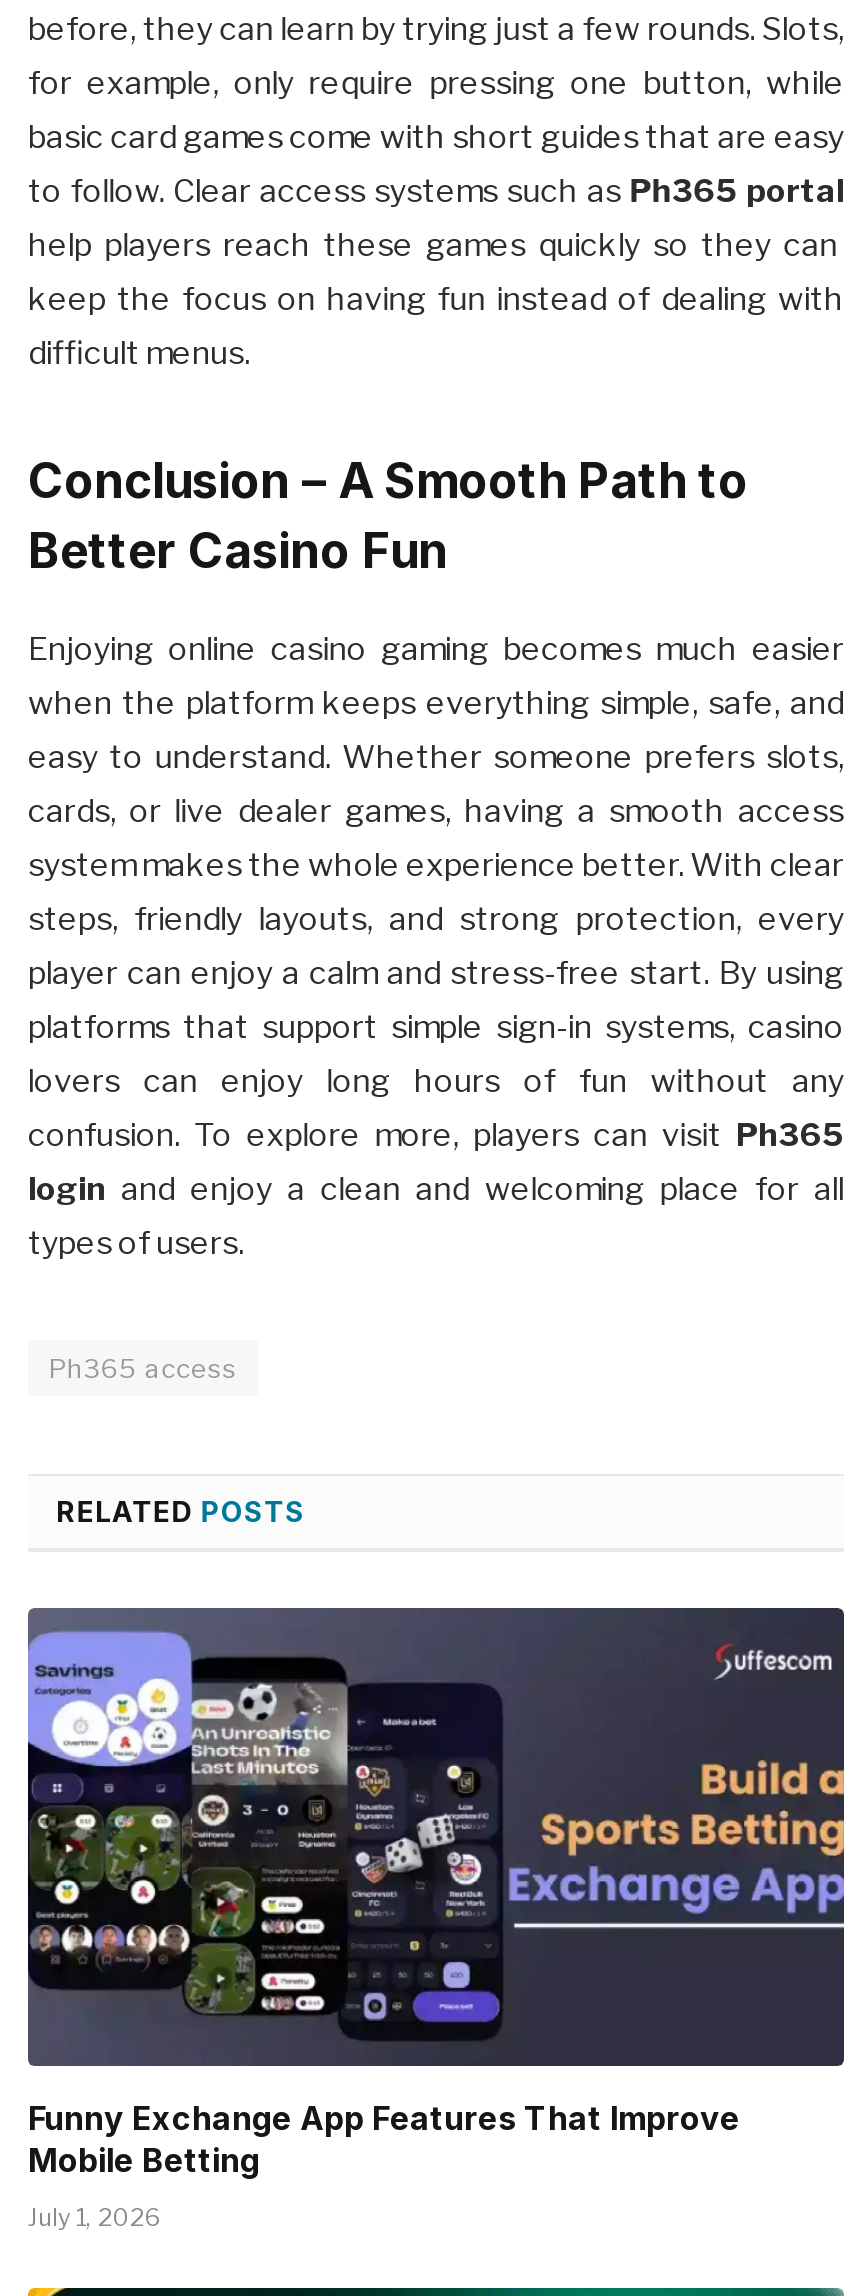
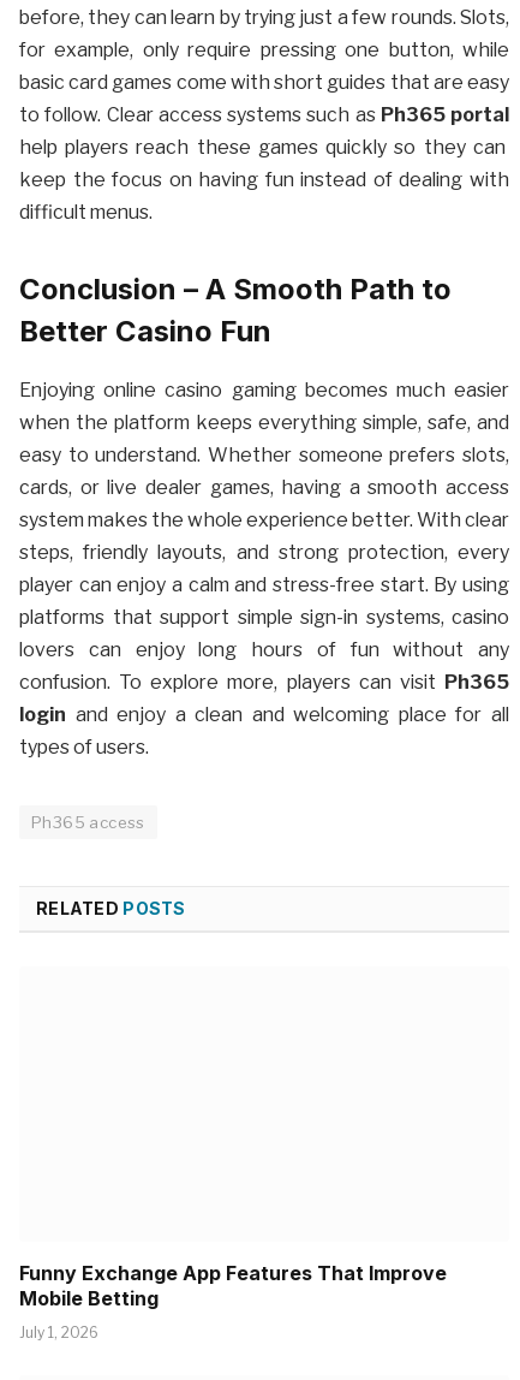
- [image]
